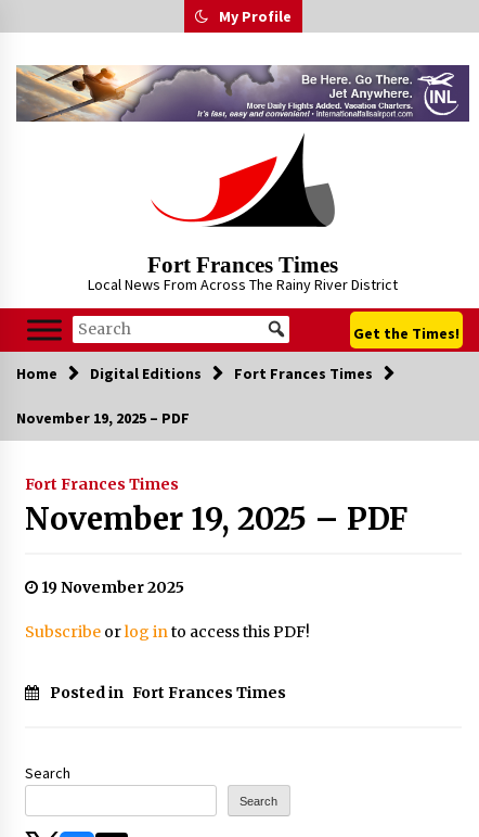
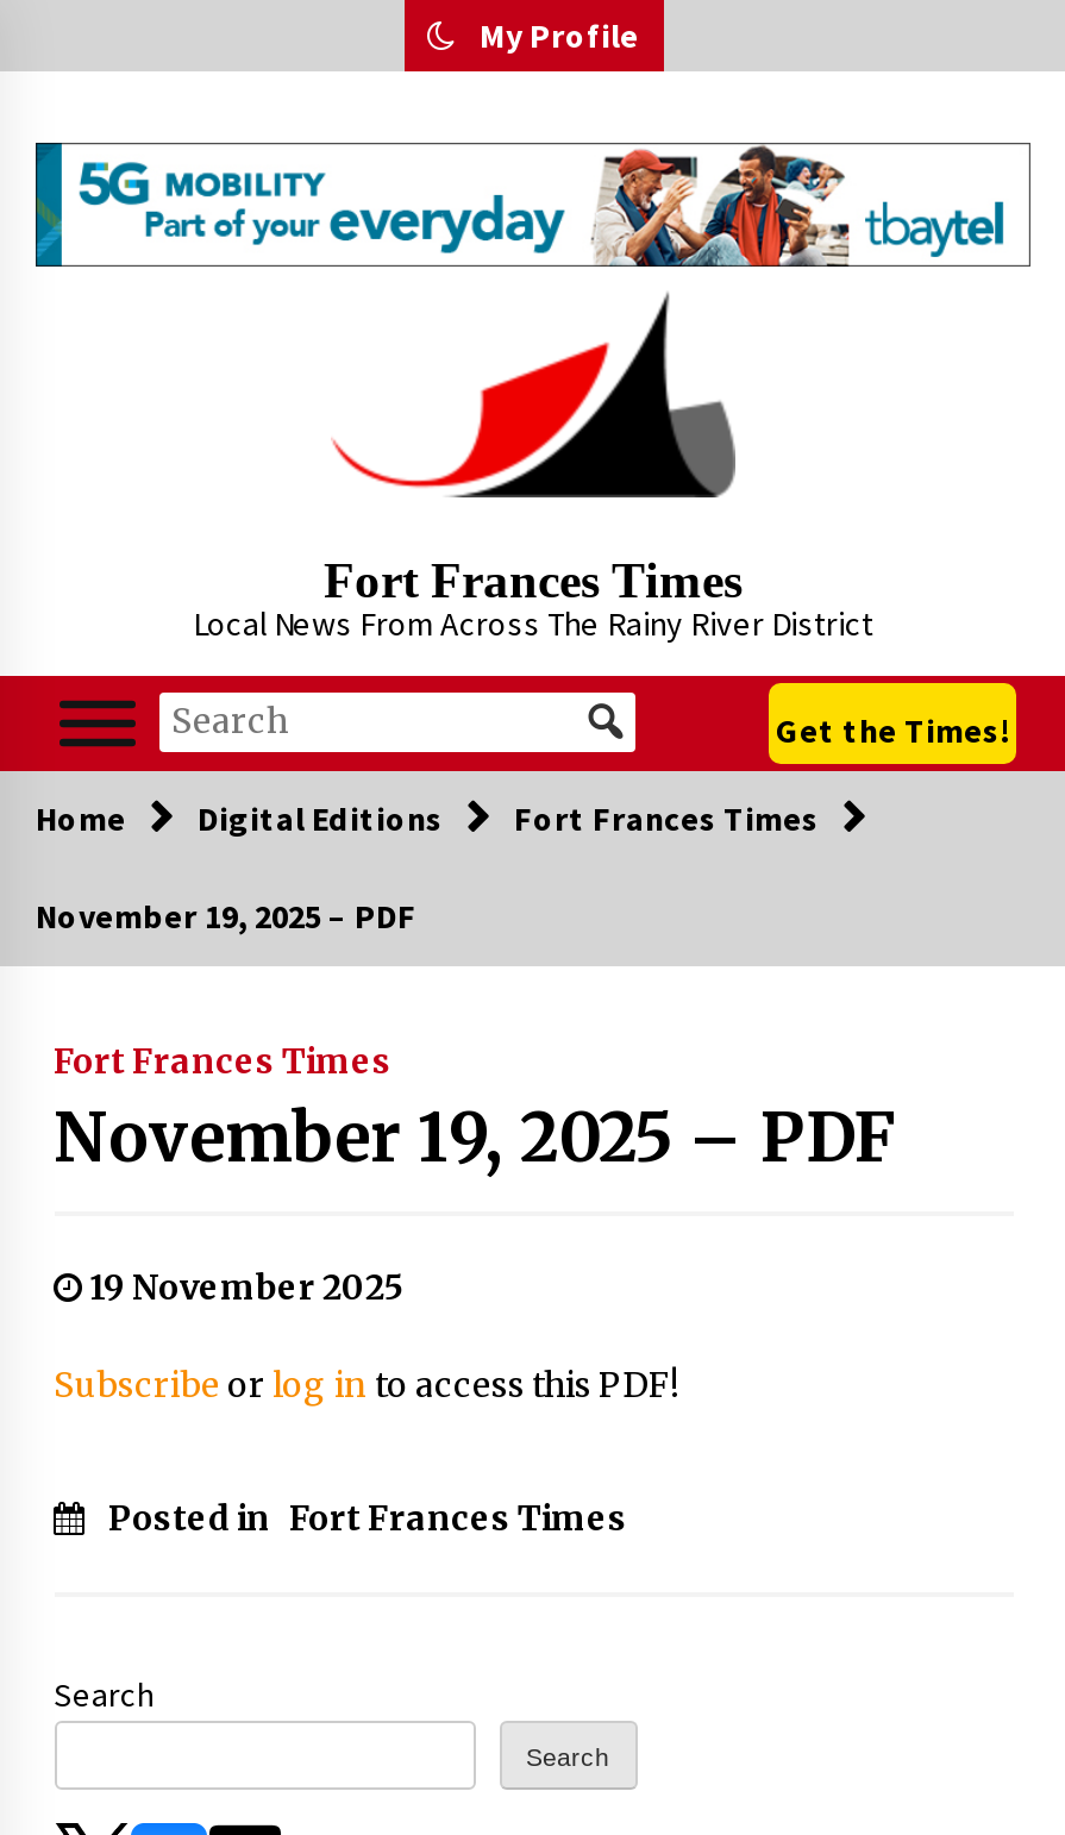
- [image]
+ [image]
